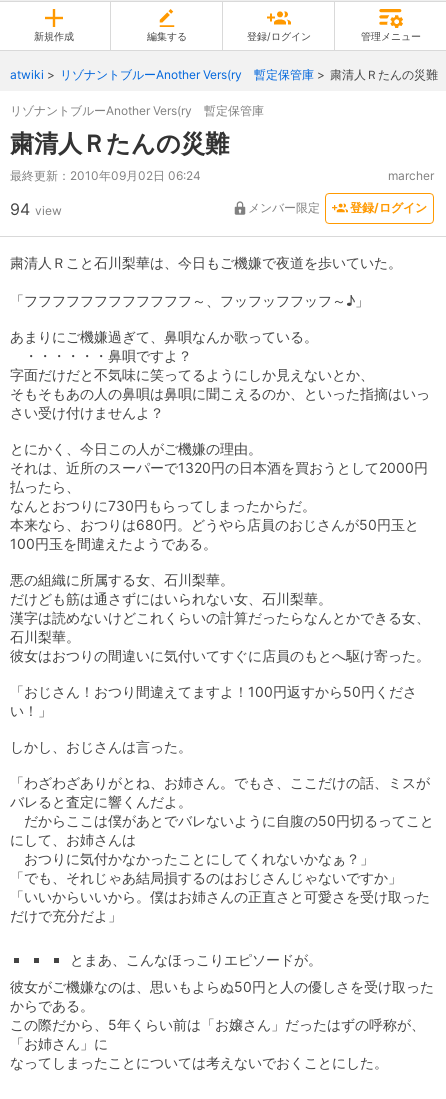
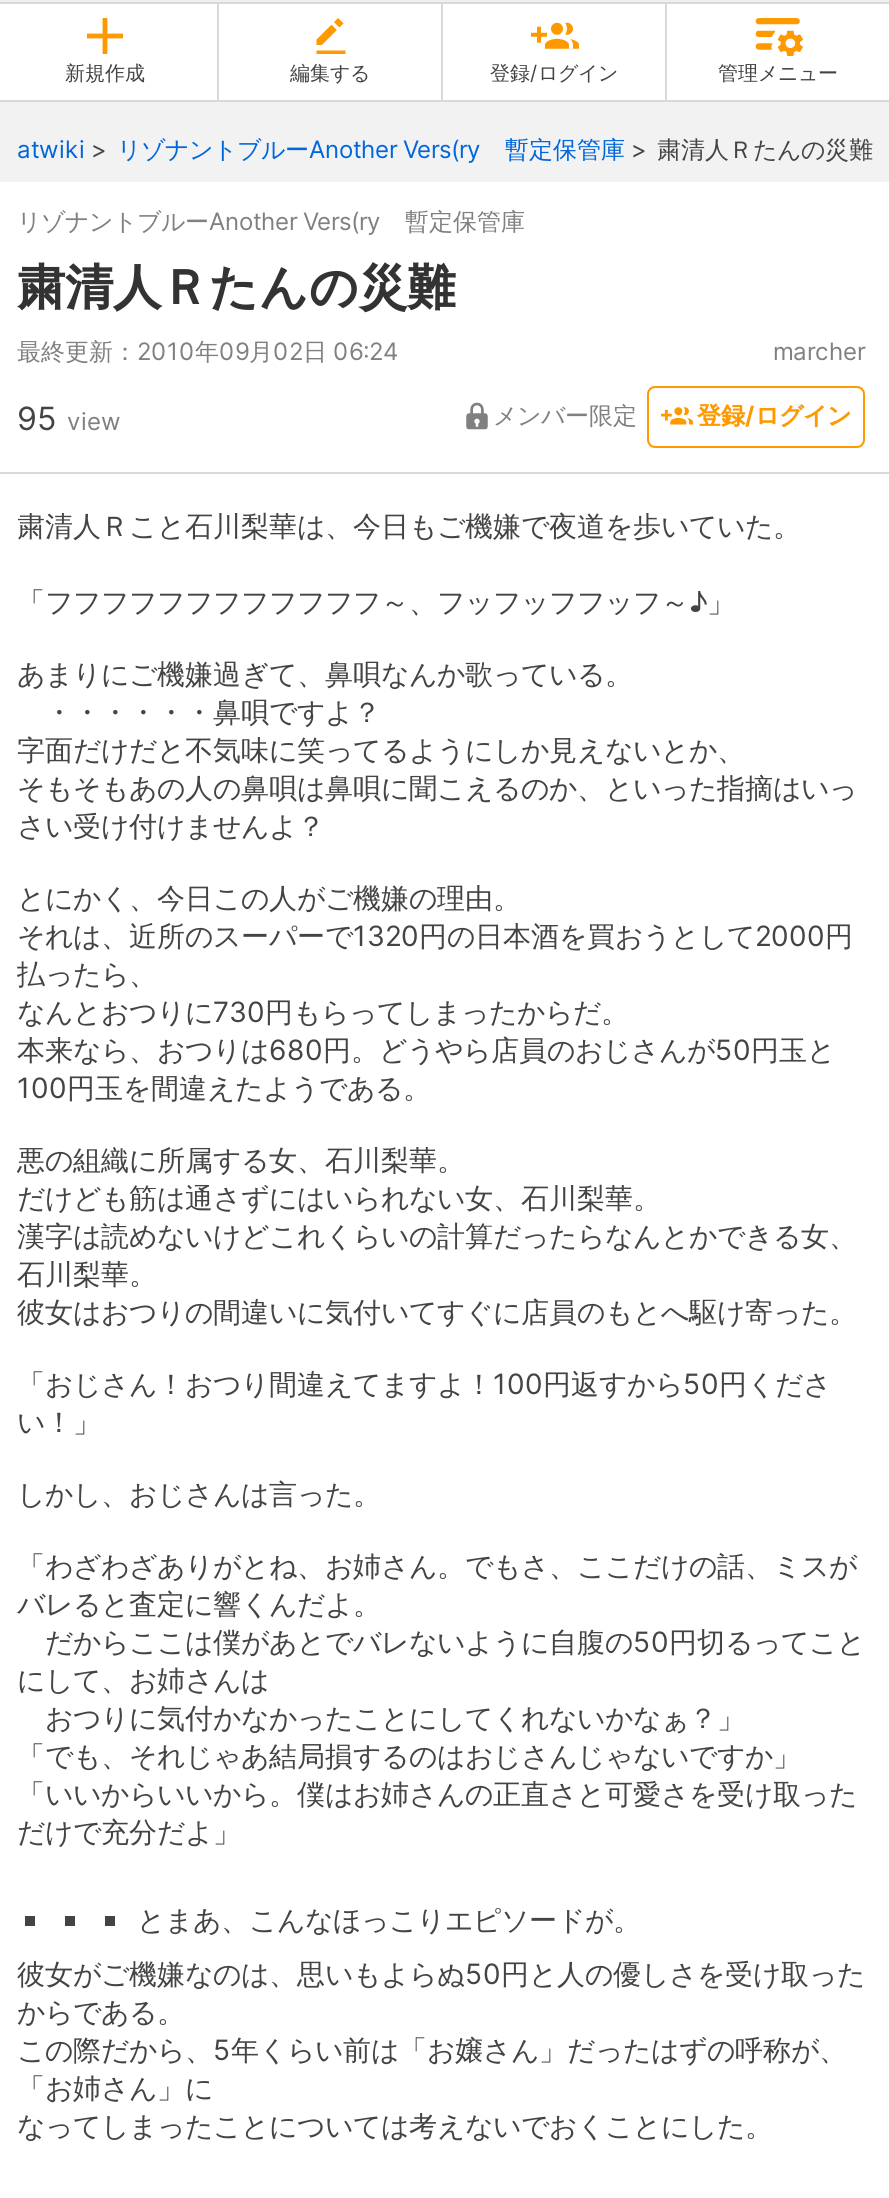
- 94 view
+ 95 view
